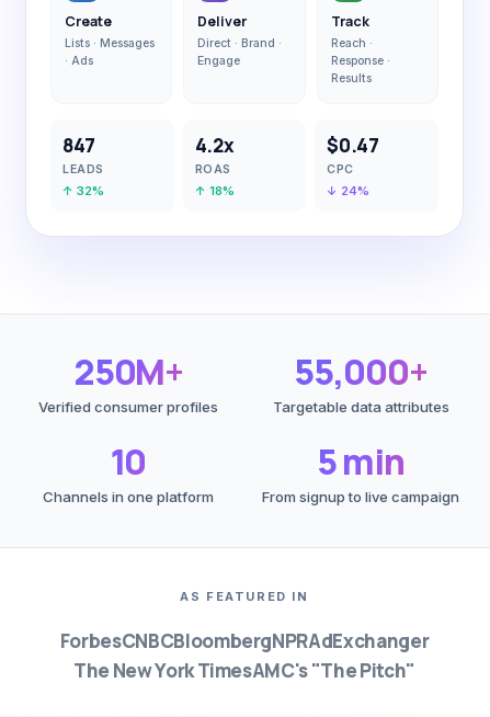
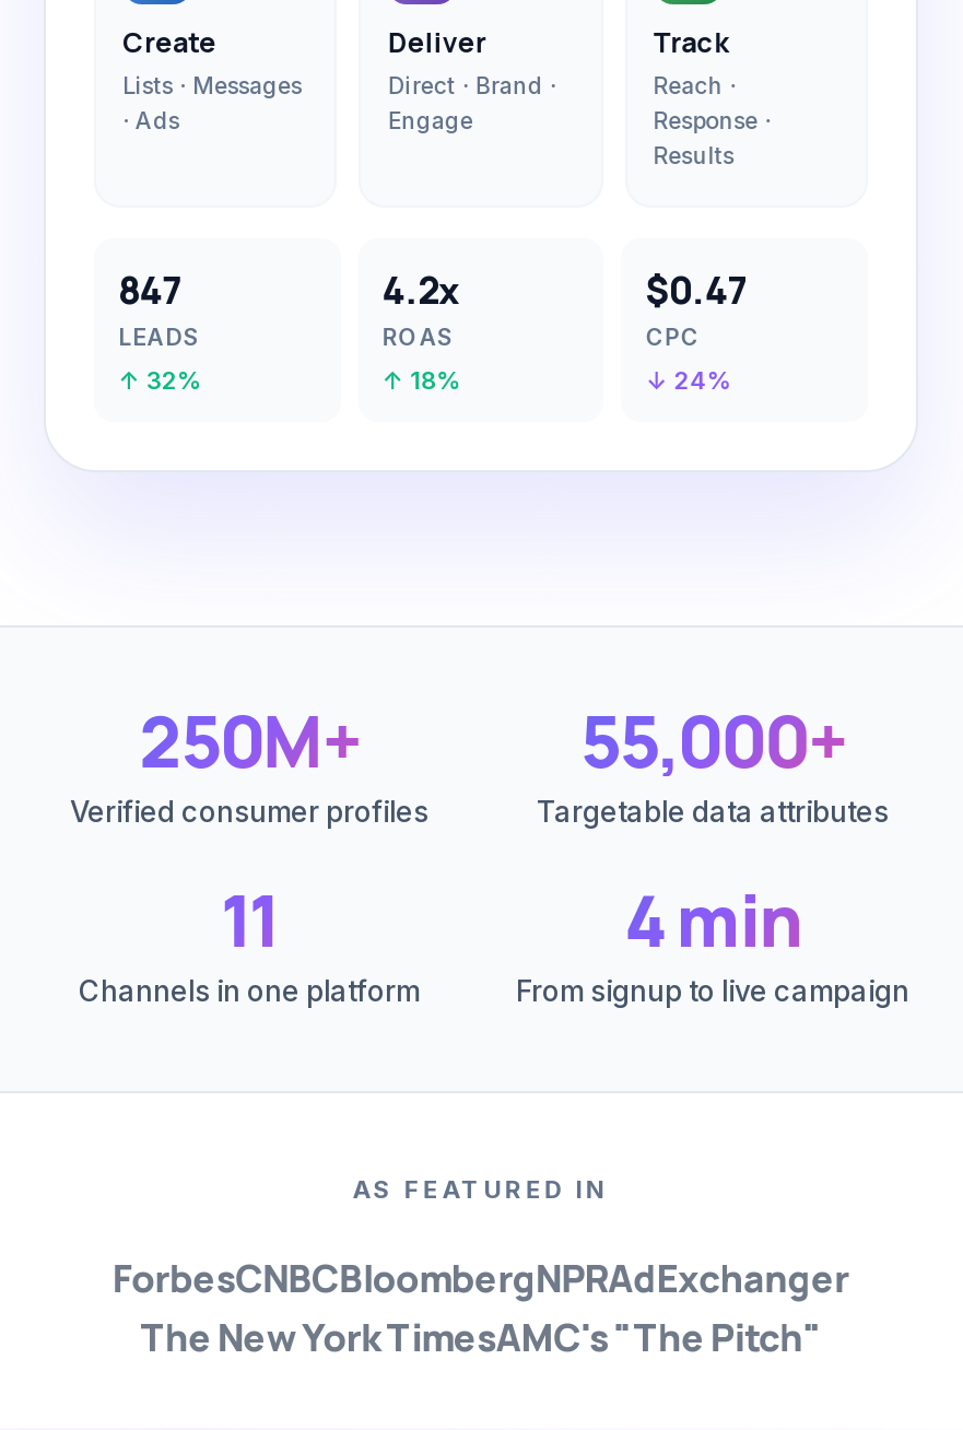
- 10
+ 11

- 5 min
+ 4 min
